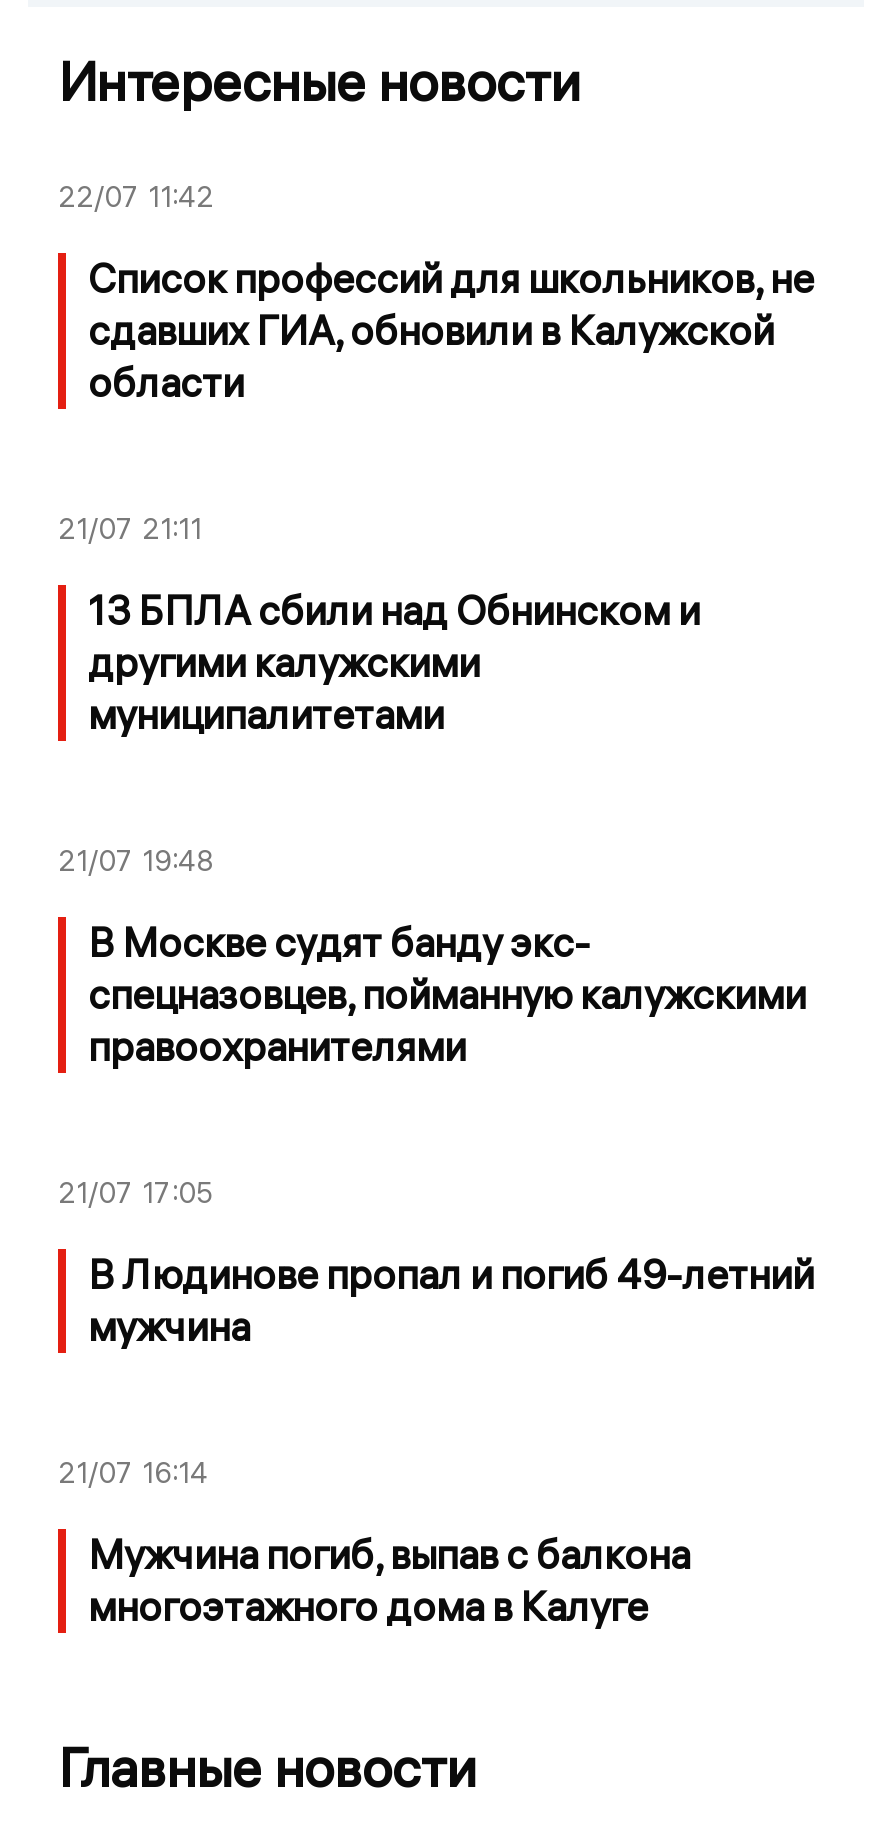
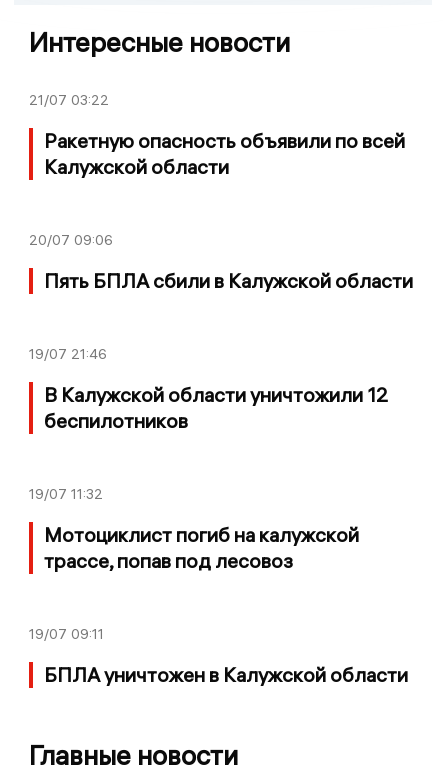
- 22/07 11:42
+ 21/07 03:22

- Список профессий для школьников, не
- сдавших ГИА, обновили в Калужской
- области
+ Ракетную опасность объявили по всей
+ Калужской области

- 21/07 21:11
+ 20/07 09:06

- 13 БПЛА сбили над Обнинском и
- другими калужскими
- муниципалитетами
+ Пять БПЛА сбили в Калужской области

- 21/07 19:48
+ 19/07 21:46

- В Москве судят банду экс-
- спецназовцев, пойманную калужскими
- правоохранителями
+ В Калужской области уничтожили 12
+ беспилотников

- 21/07 17:05
+ 19/07 11:32

- В Людинове пропал и погиб 49-летний
- мужчина
+ Мотоциклист погиб на калужской
+ трассе, попав под лесовоз

- 21/07 16:14
+ 19/07 09:11

- Мужчина погиб, выпав с балкона
- многоэтажного дома в Калуге
+ БПЛА уничтожен в Калужской области
